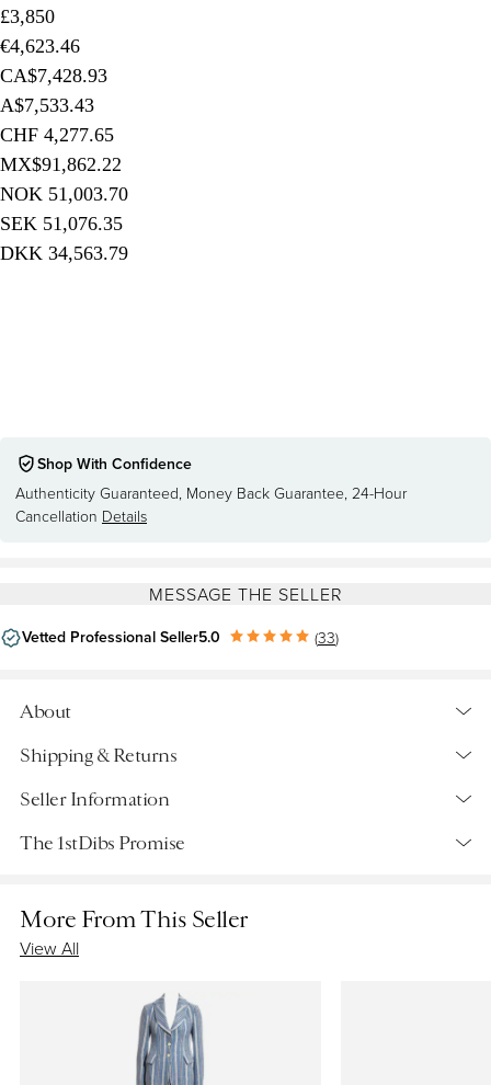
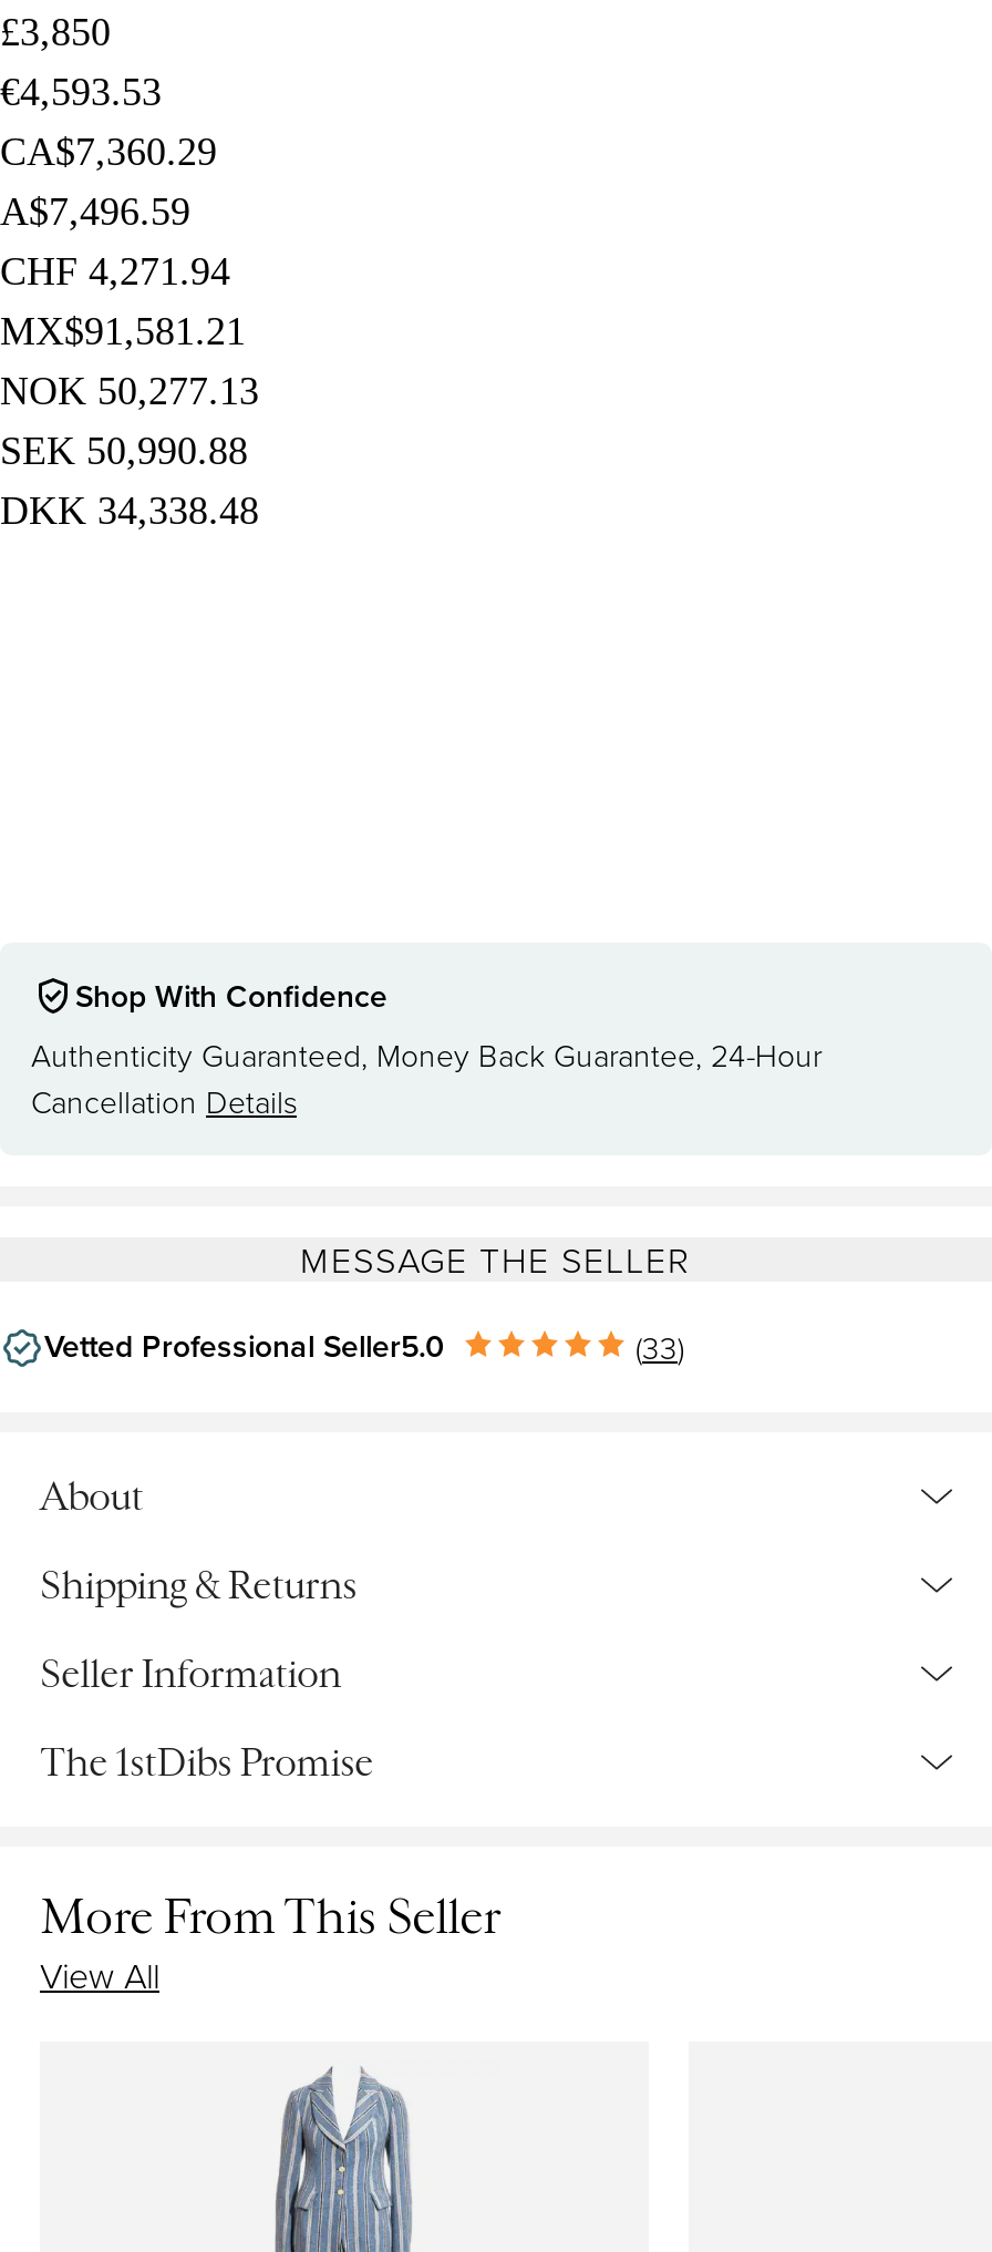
- €4,623.46
- CA$7,428.93
- A$7,533.43
- CHF 4,277.65
- MX$91,862.22
- NOK 51,003.70
- SEK 51,076.35
- DKK 34,563.79
+ €4,593.53
+ CA$7,360.29
+ A$7,496.59
+ CHF 4,271.94
+ MX$91,581.21
+ NOK 50,277.13
+ SEK 50,990.88
+ DKK 34,338.48
